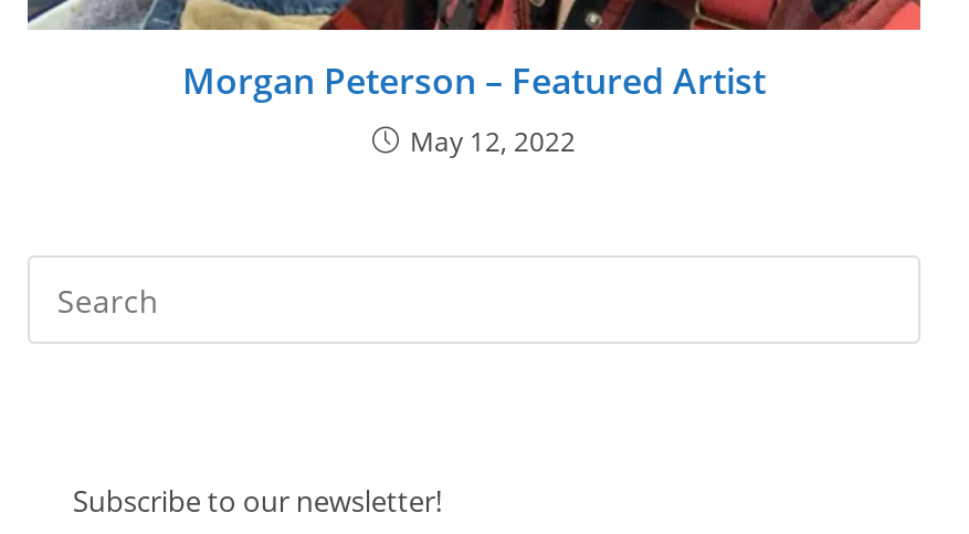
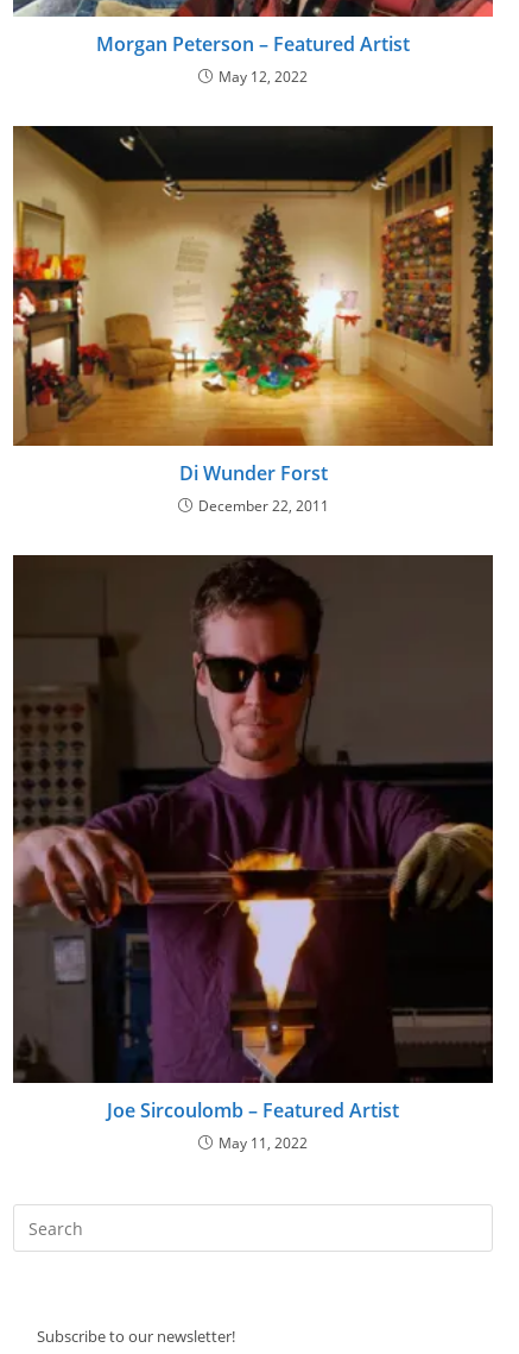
+ [image]
+ Di Wunder Forst
+ December 22, 2011

+ [image]
+ Joe Sircoulomb – Featured Artist
+ May 11, 2022
